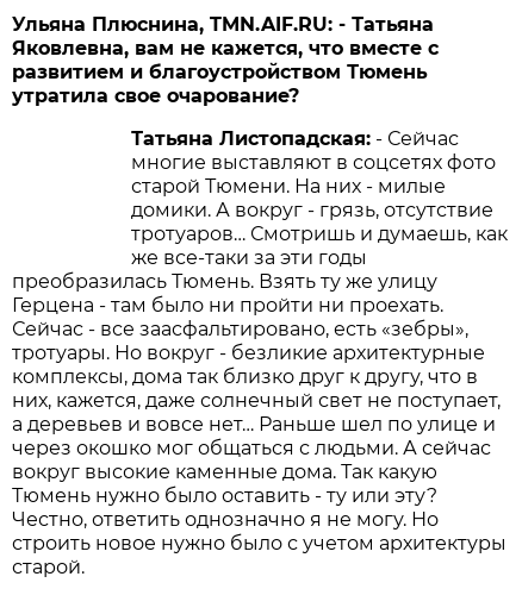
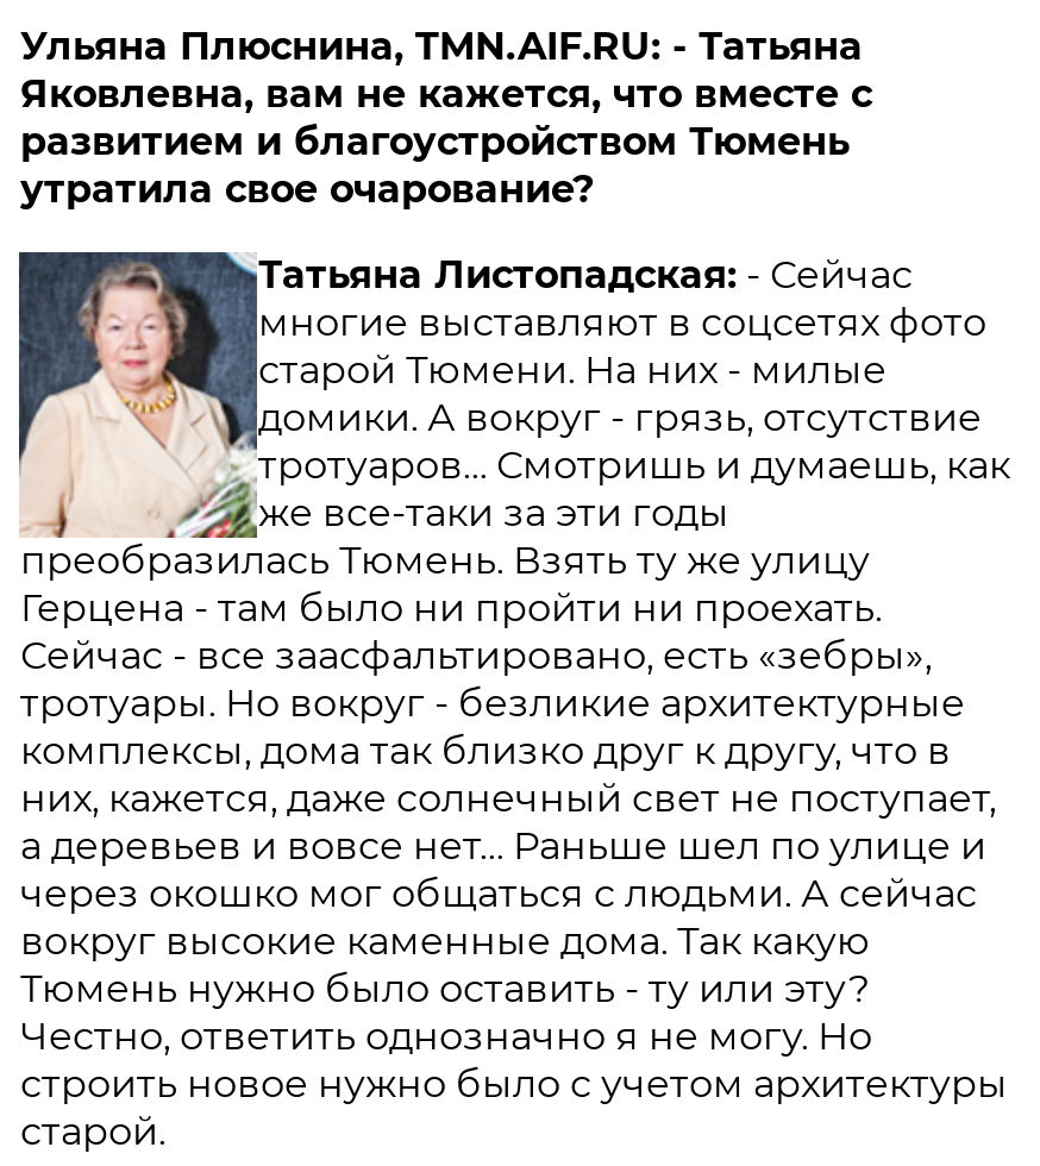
+ [image]
